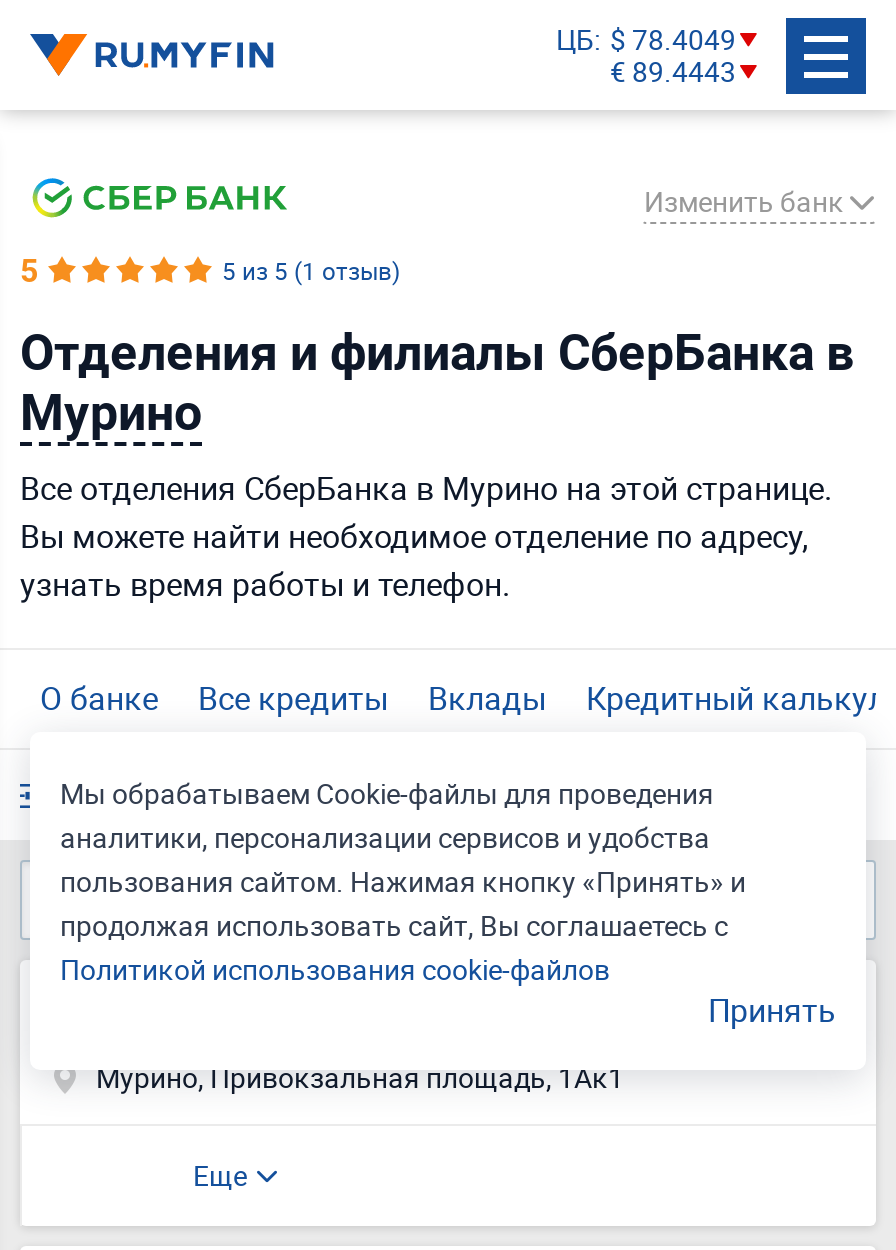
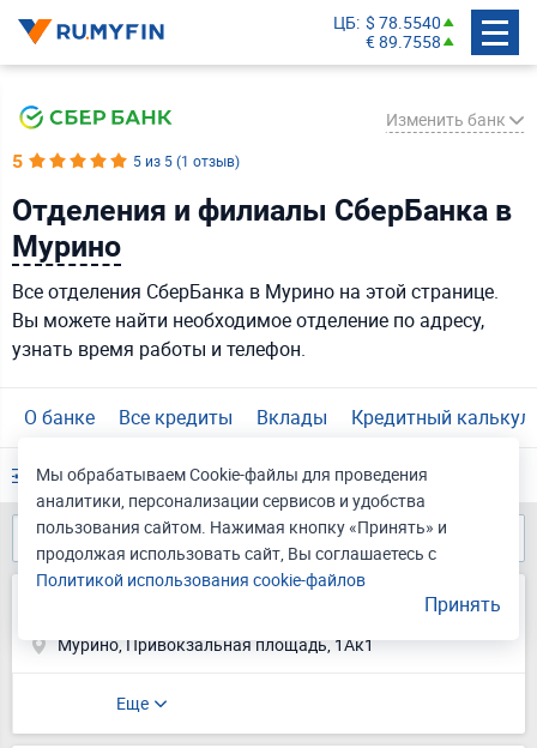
- ЦБ $ 78.4049
- € 89.4443
+ ЦБ $ 78.5540
+ € 89.7558
